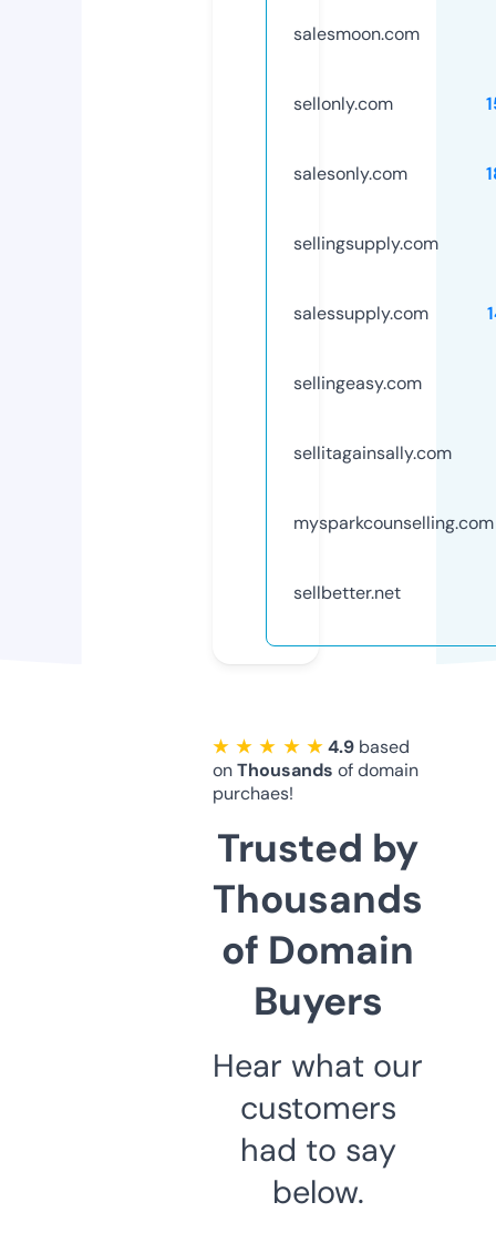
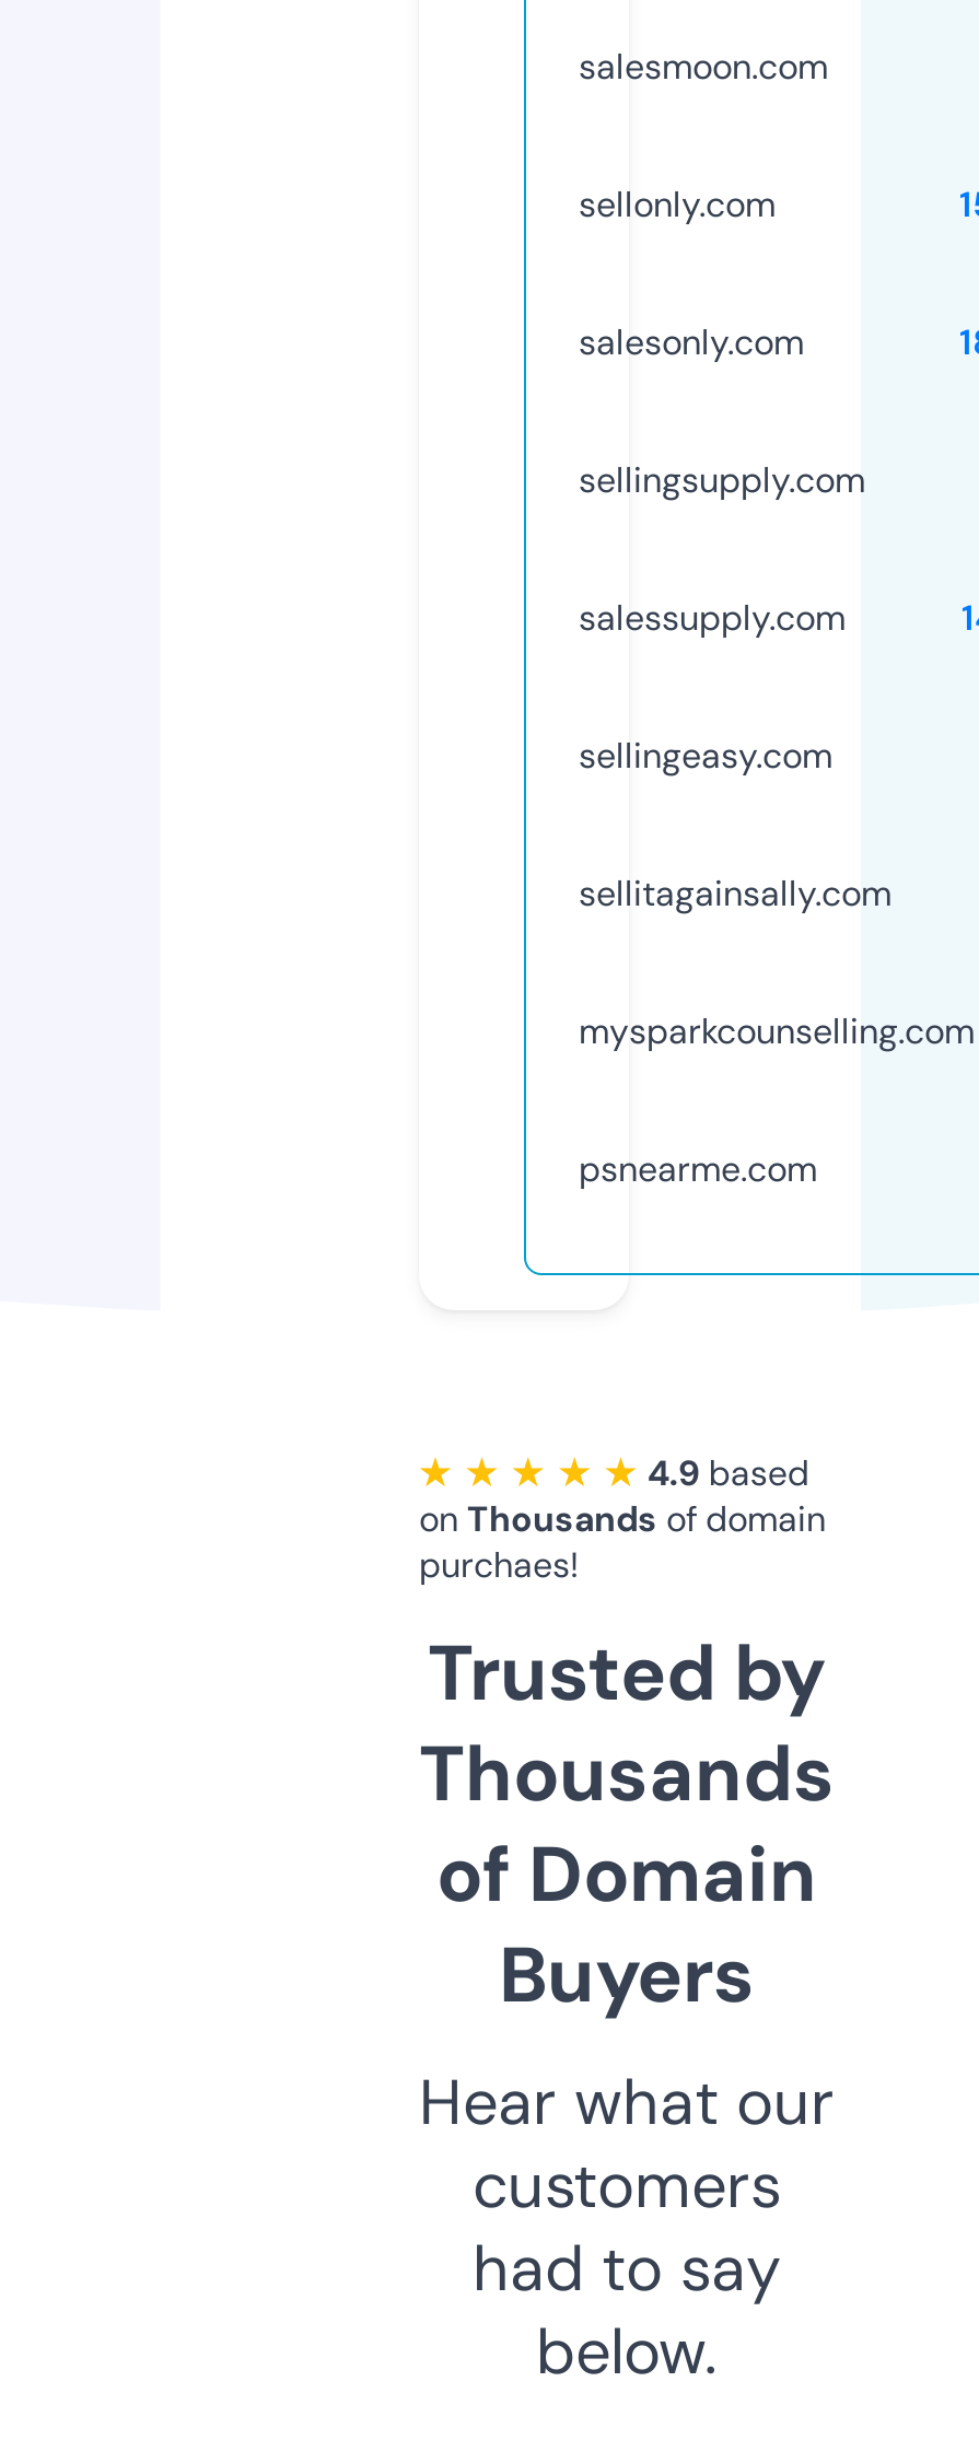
- sellbetter.net
+ psnearme.com
